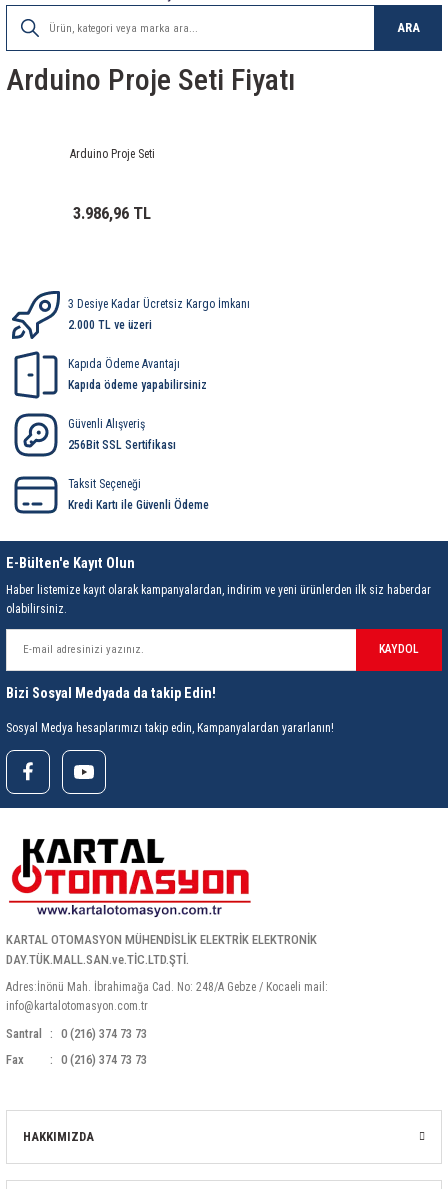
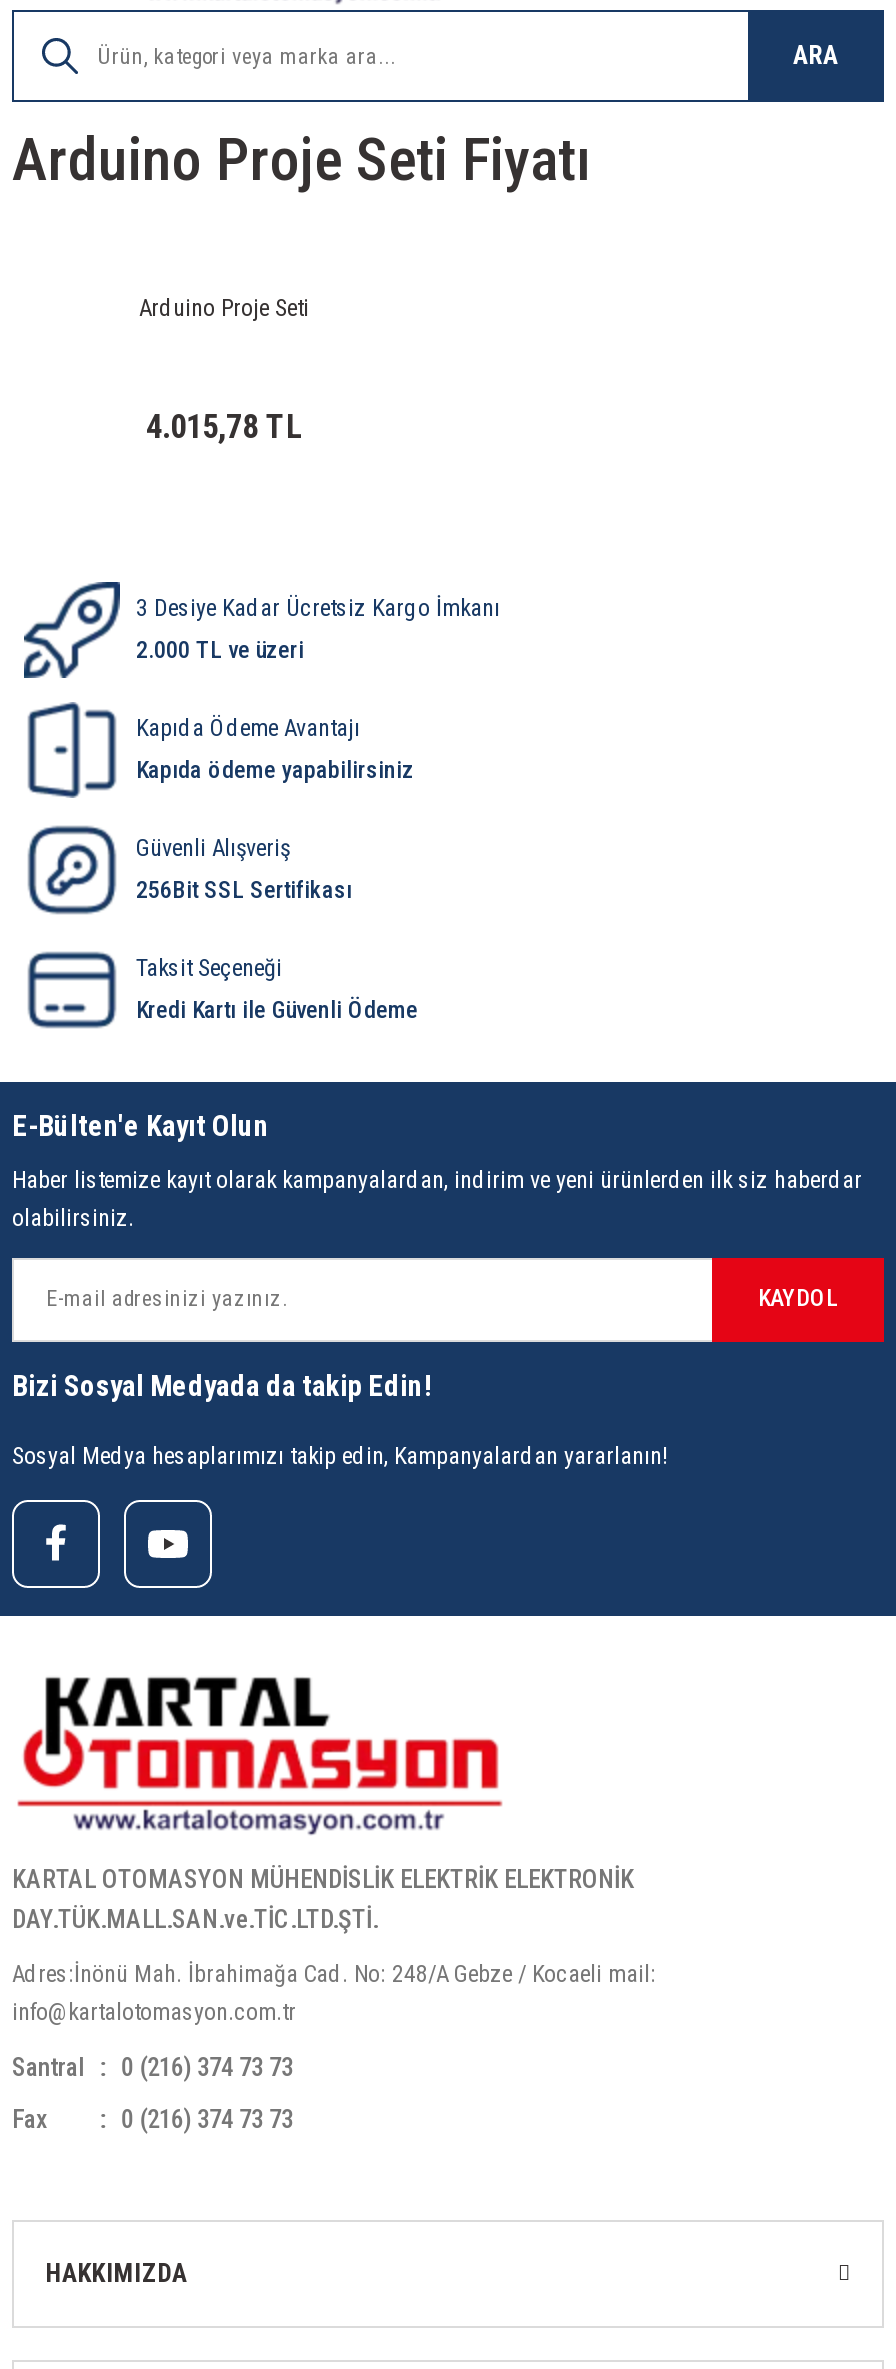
- 3.986,96 TL
+ 4.015,78 TL
